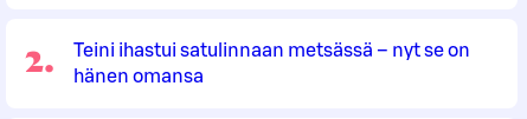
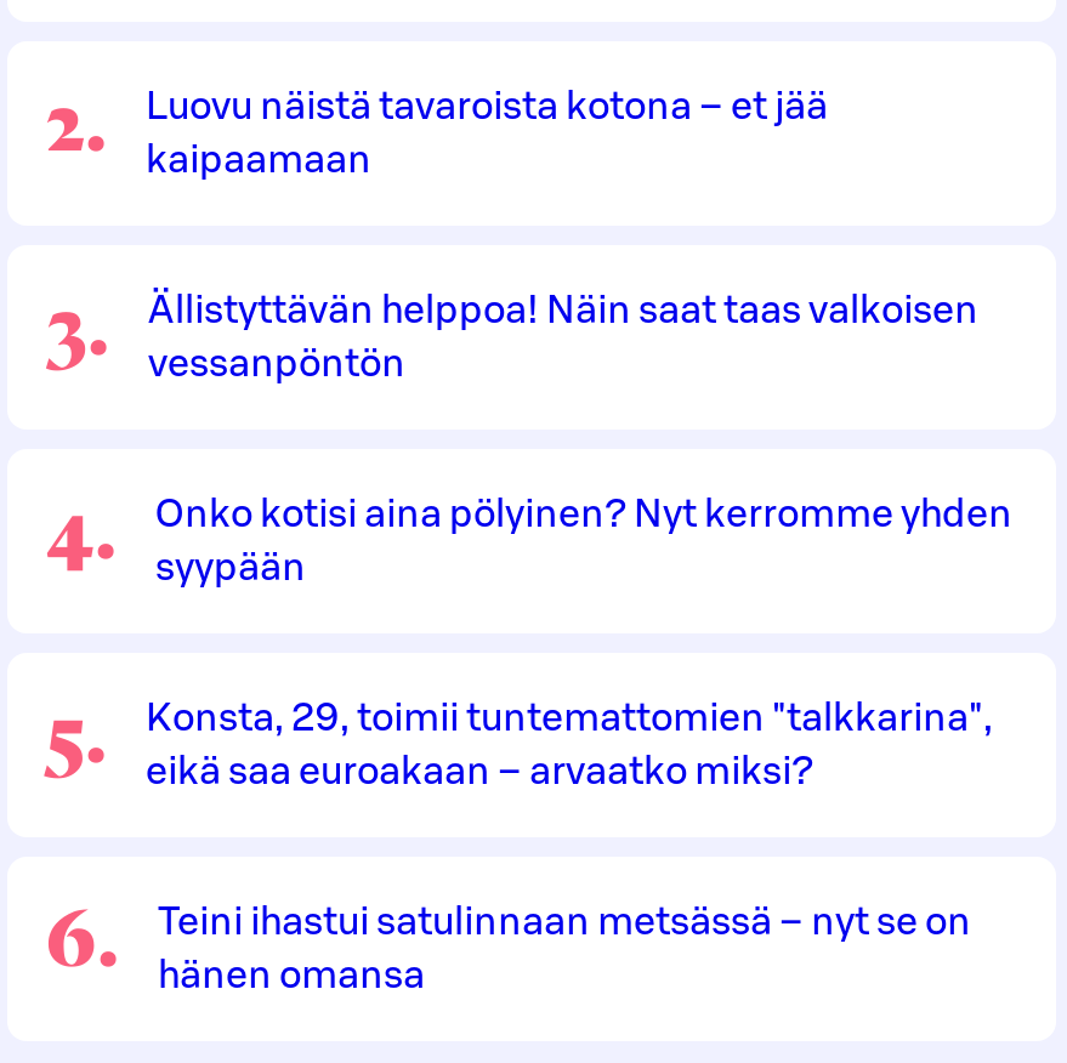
+ Luovu näistä tavaroista kotona – et jää
+ kaipaamaan
+ 3.
+ Ällistyttävän helppoa! Näin saat taas valkoisen
+ vessanpöntön
+ 4.
+ Onko kotisi aina pölyinen? Nyt kerromme yhden
+ syypään
+ 5.
+ Konsta, 29, toimii tuntemattomien "talkkarina",
+ eikä saa euroakaan – arvaatko miksi?
+ 6.
